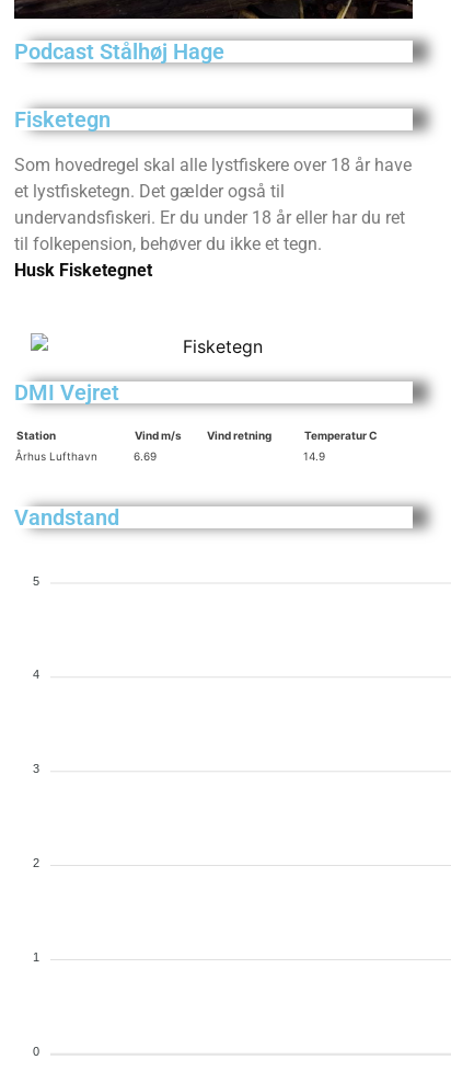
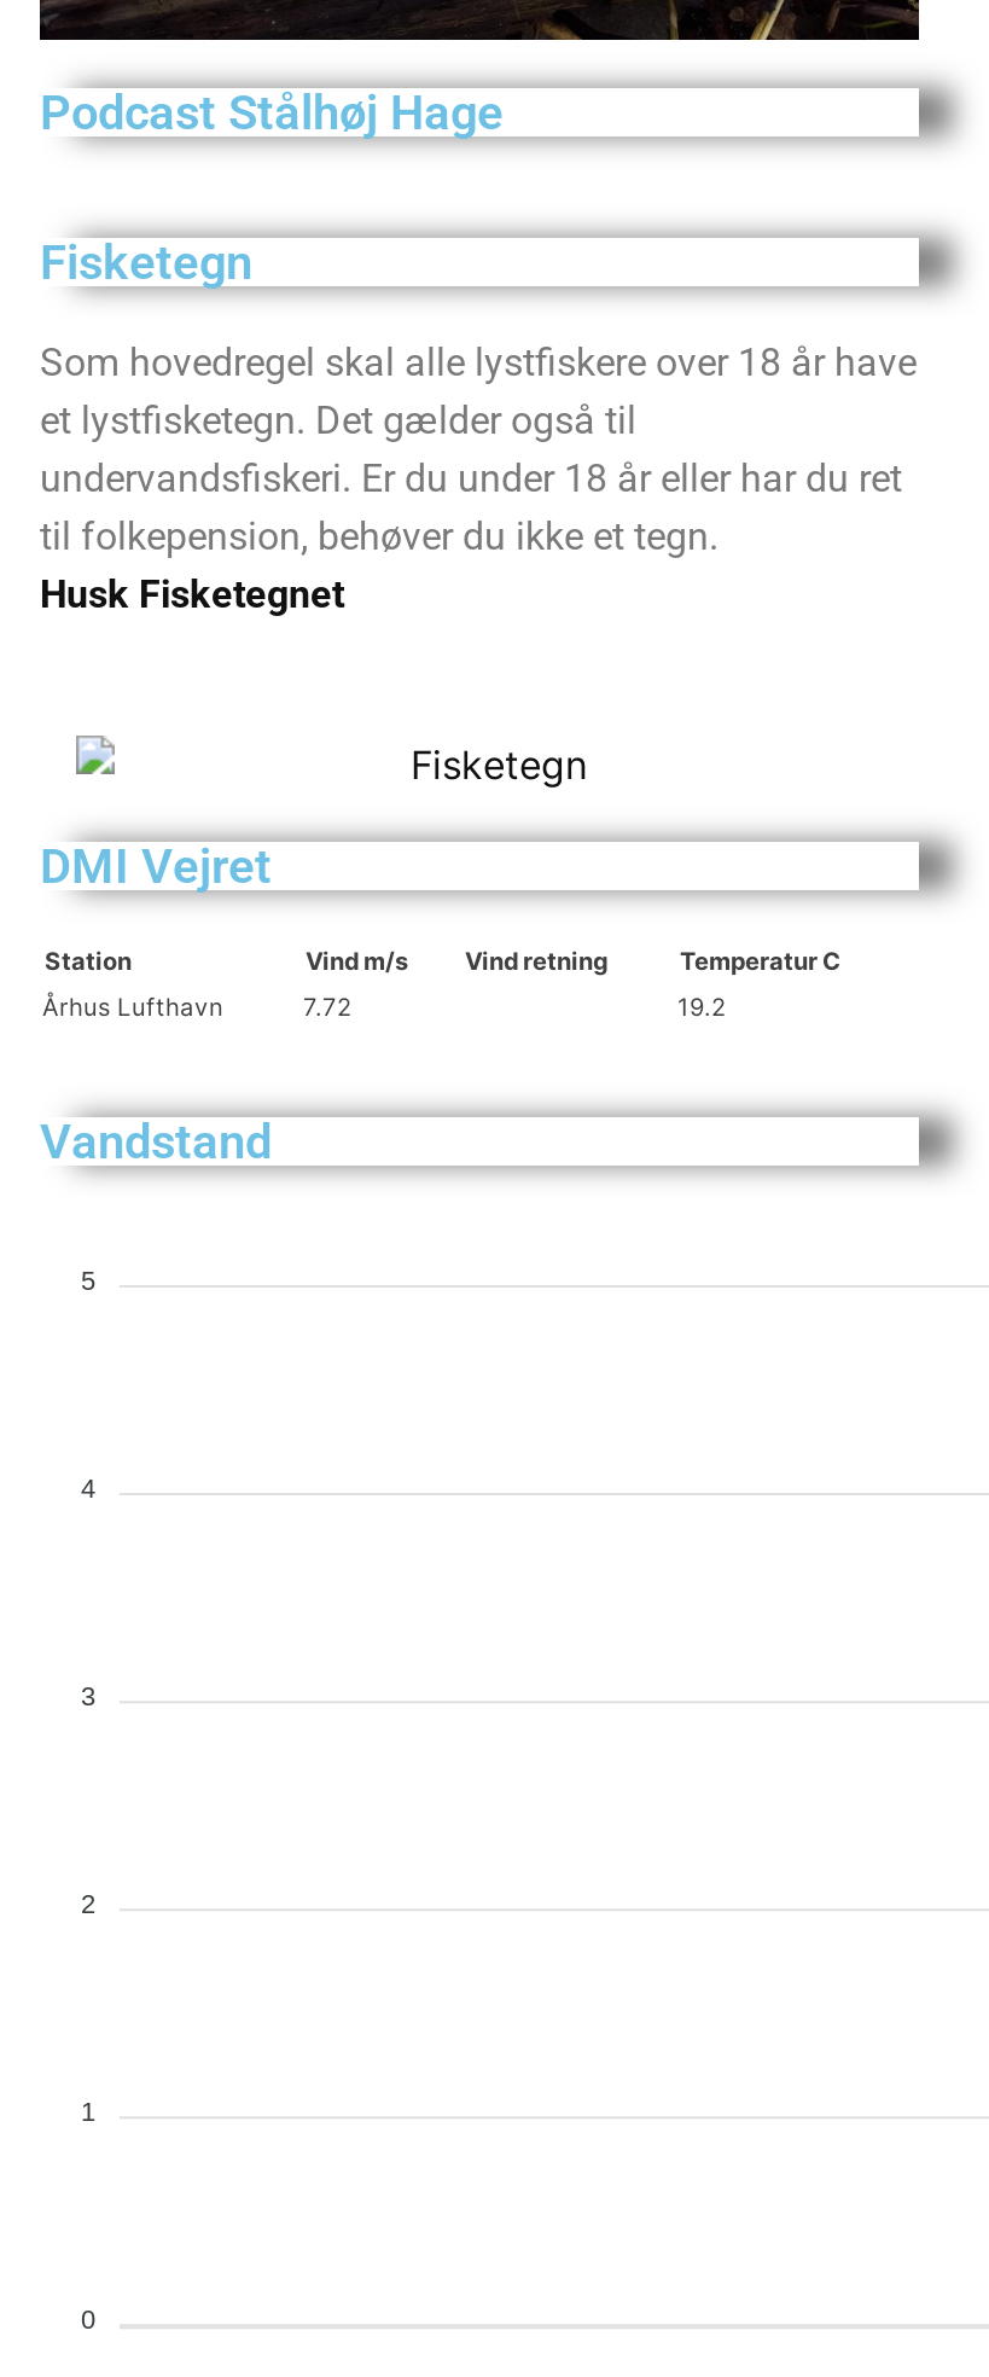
- 6.69
+ 7.72

- 14.9
+ 19.2
